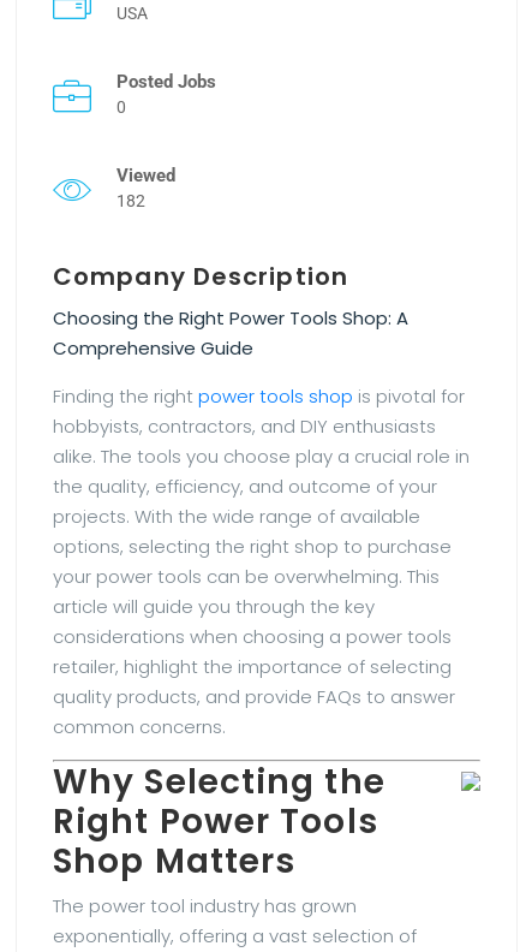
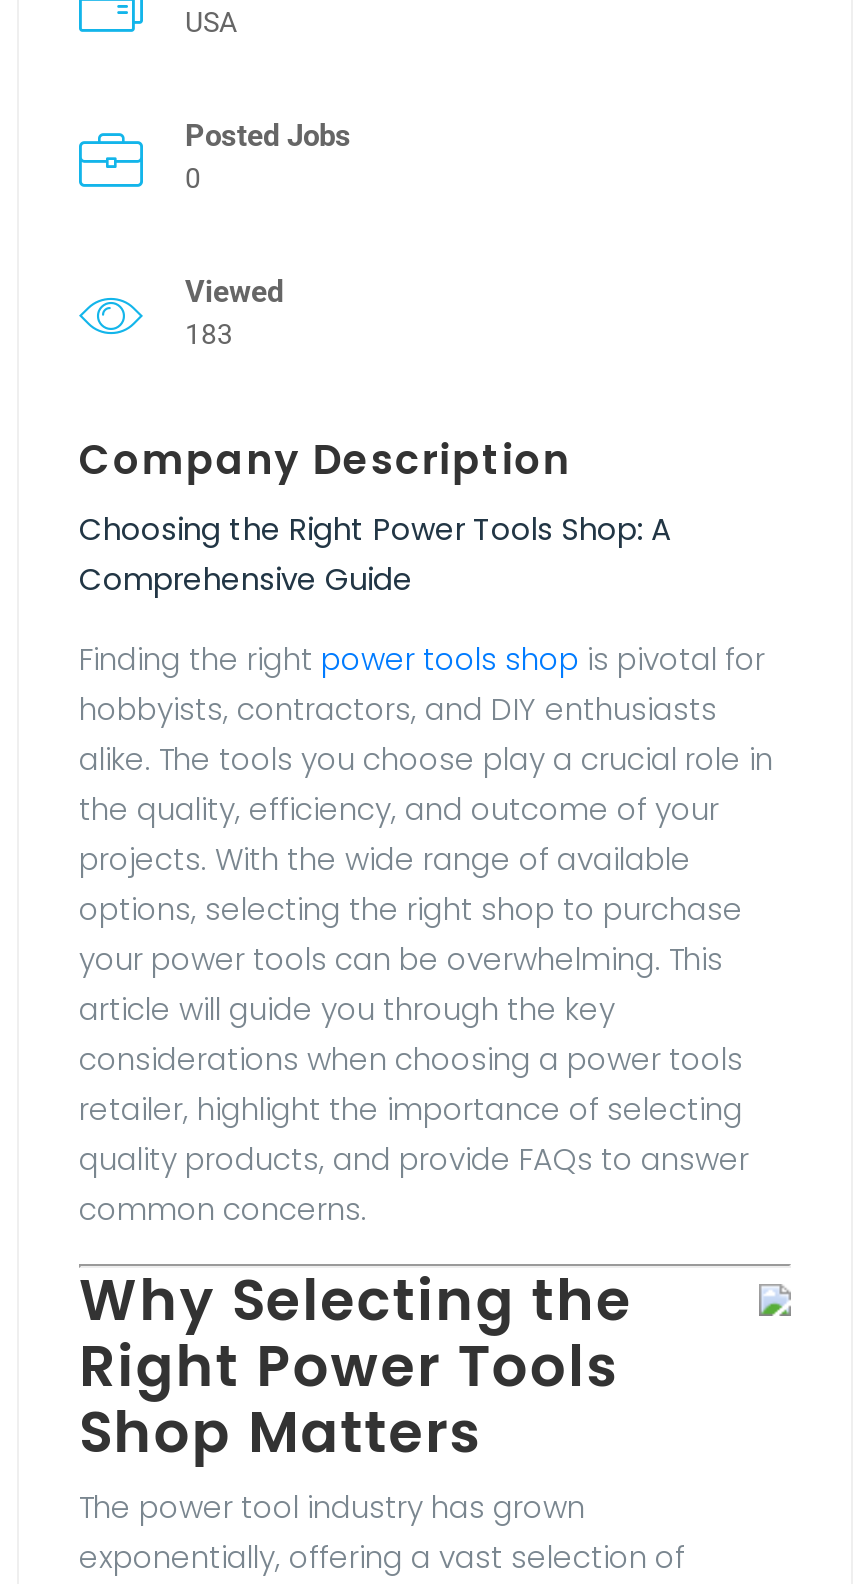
- 182
+ 183
